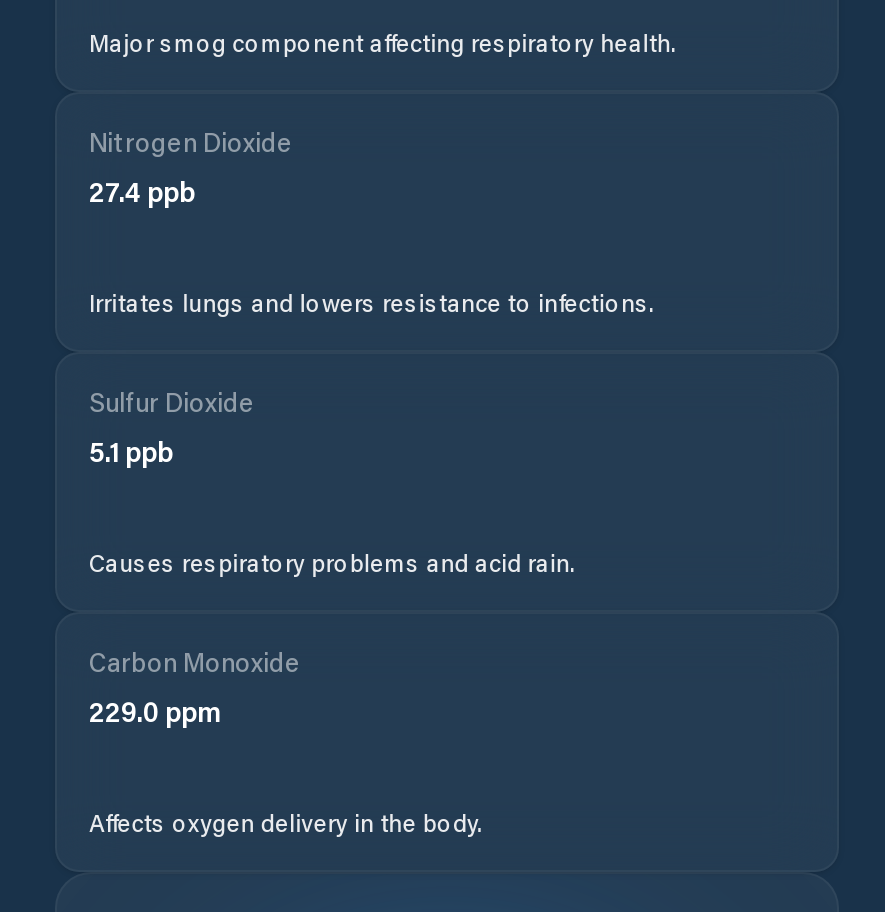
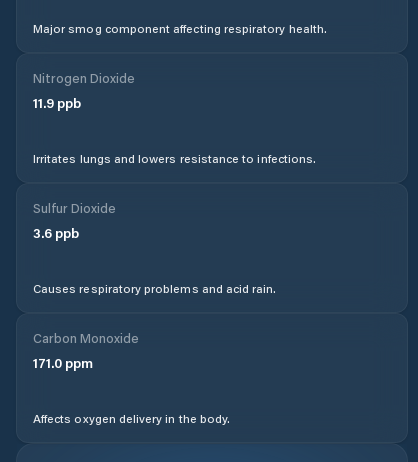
- 27.4 ppb
+ 11.9 ppb

- 5.1 ppb
+ 3.6 ppb

- 229.0 ppm
+ 171.0 ppm
